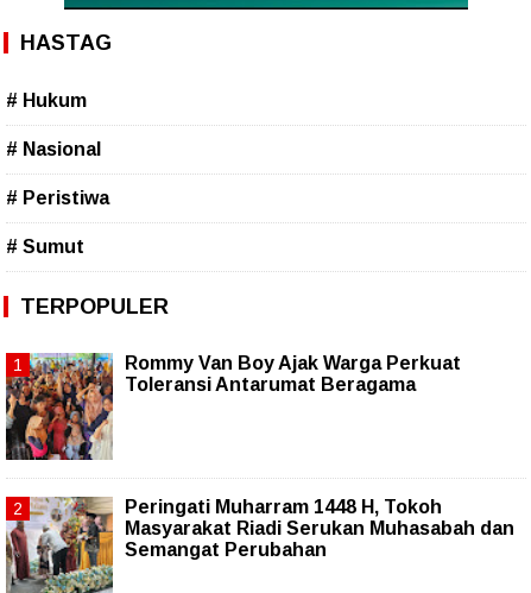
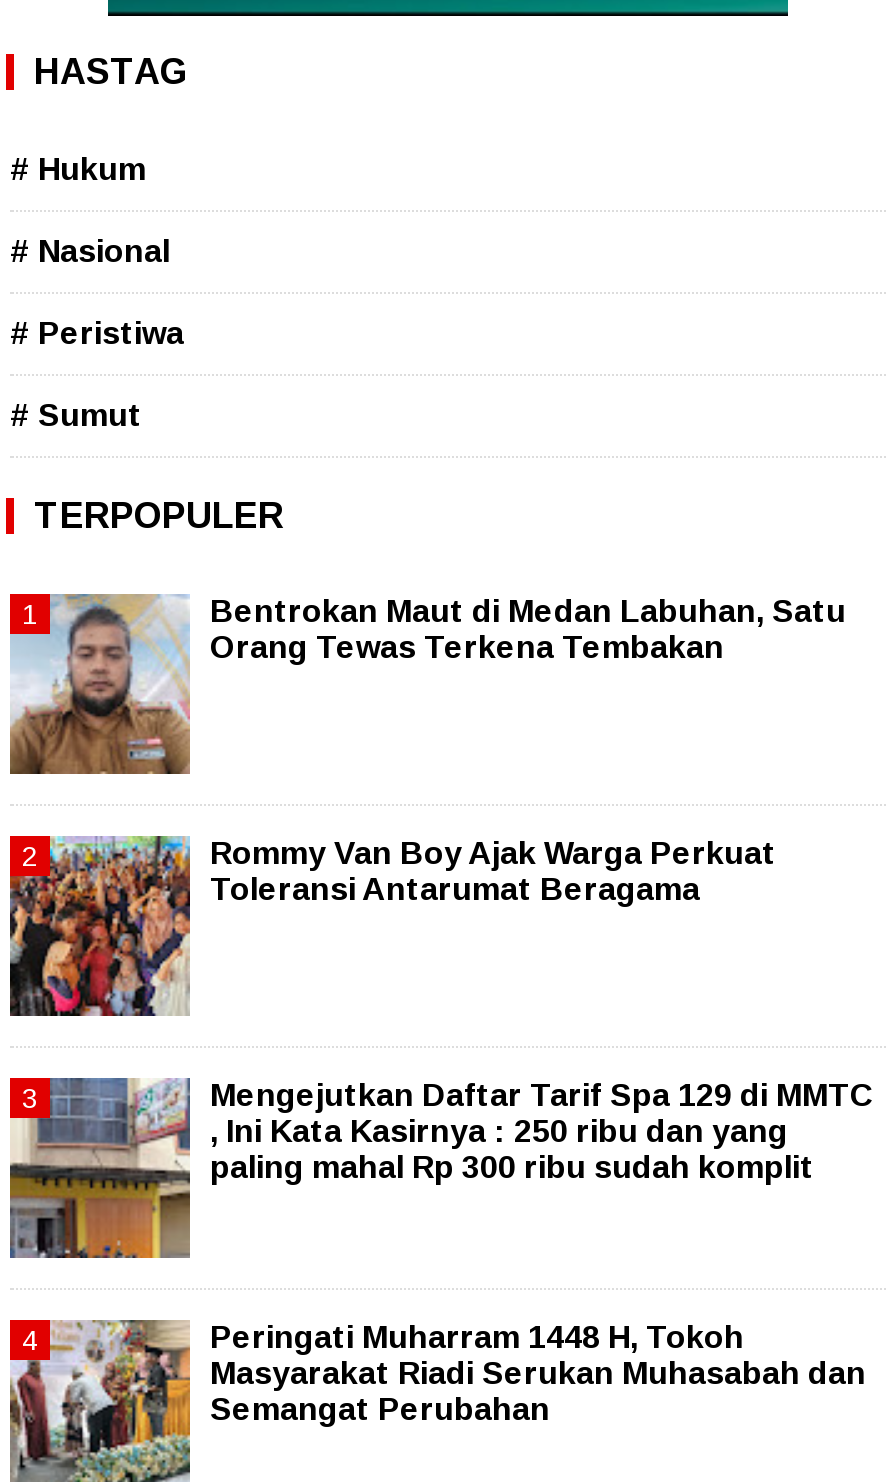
+ [image]
+ Bentrokan Maut di Medan Labuhan, Satu
+ Orang Tewas Terkena Tembakan

+ [image]
+ Mengejutkan Daftar Tarif Spa 129 di MMTC
+ , Ini Kata Kasirnya : 250 ribu dan yang
+ paling mahal Rp 300 ribu sudah komplit
